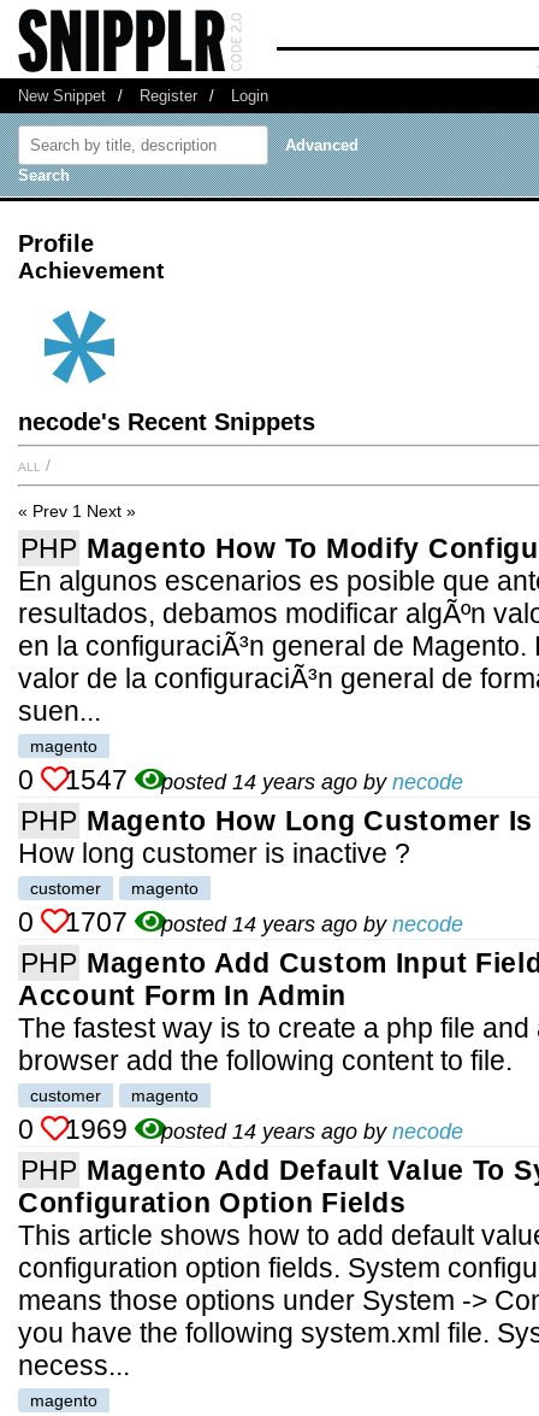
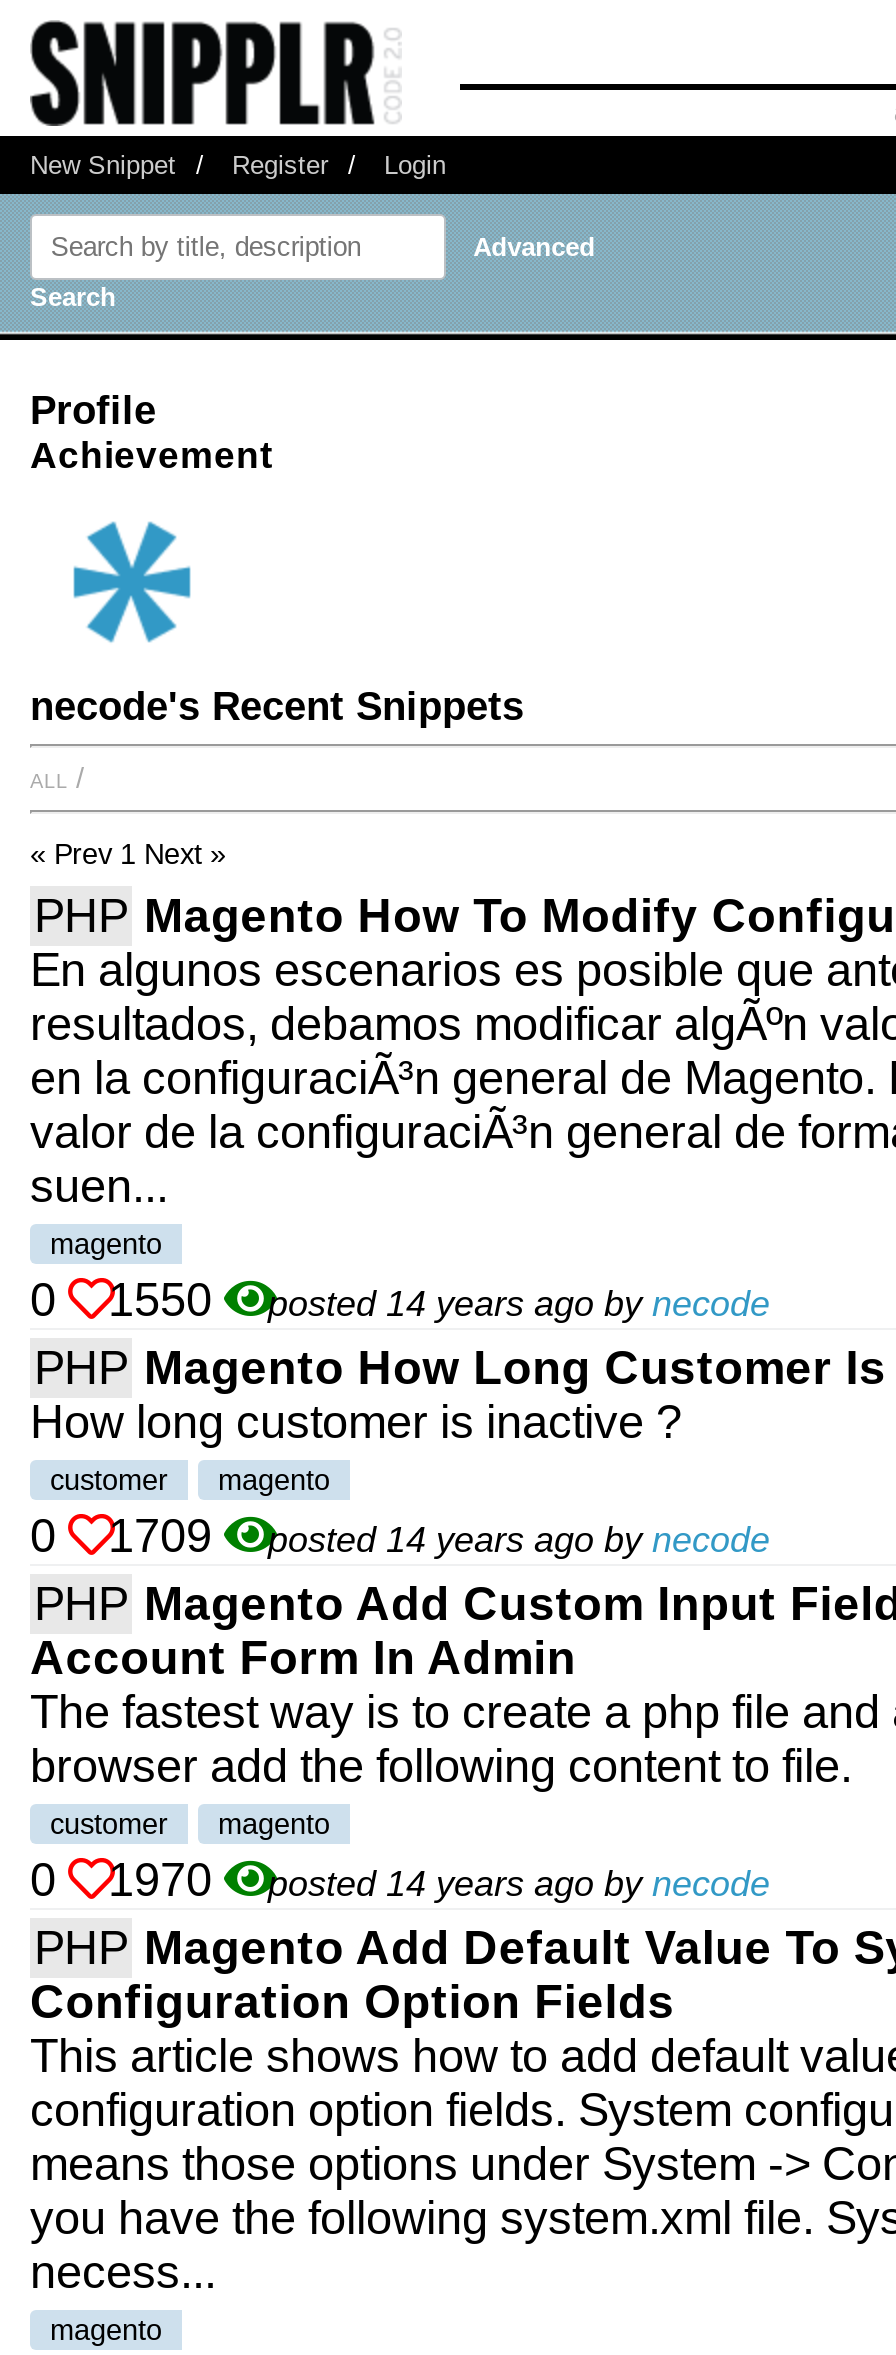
- 0 1547 posted 14 years ago by necode
+ 0 1550 posted 14 years ago by necode

- 0 1707 posted 14 years ago by necode
+ 0 1709 posted 14 years ago by necode

- 0 1969 posted 14 years ago by necode
+ 0 1970 posted 14 years ago by necode
